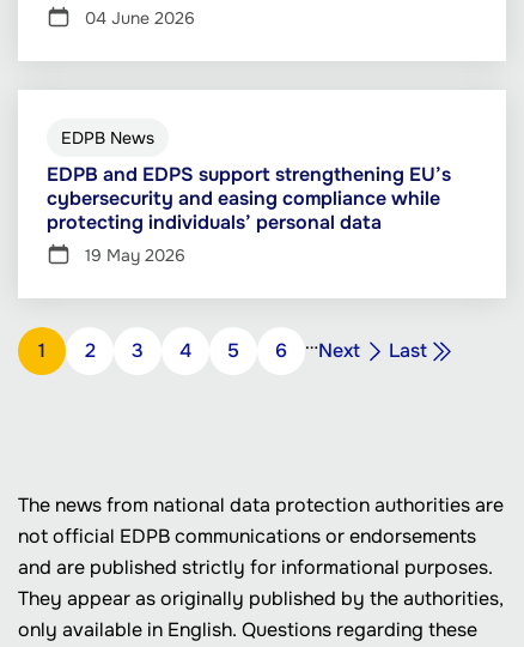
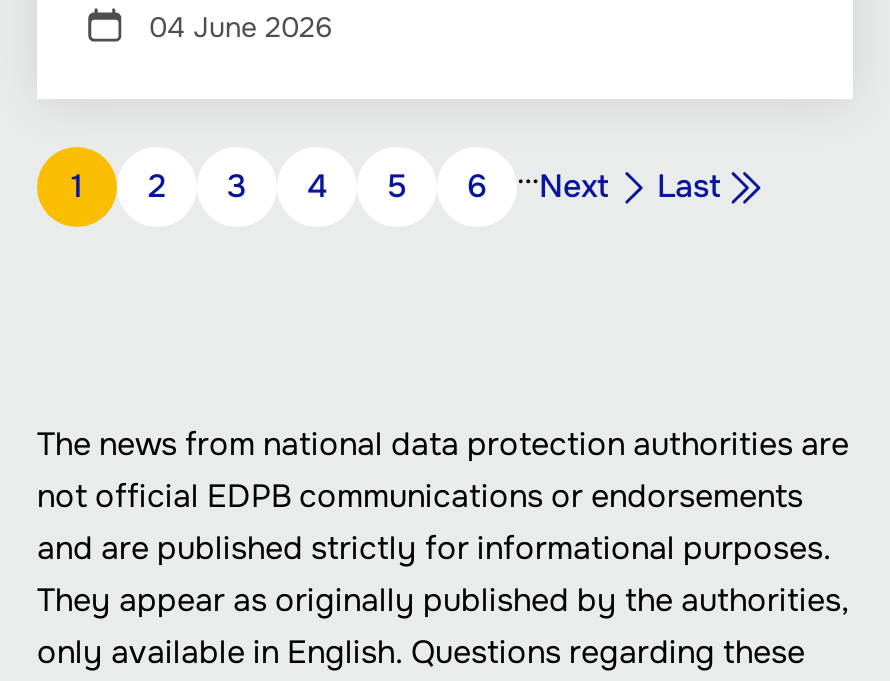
- EDPB News
- EDPB and EDPS support strengthening EU’s
- cybersecurity and easing compliance while
- protecting individuals’ personal data
- 19 May 2026
